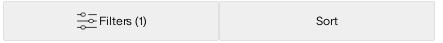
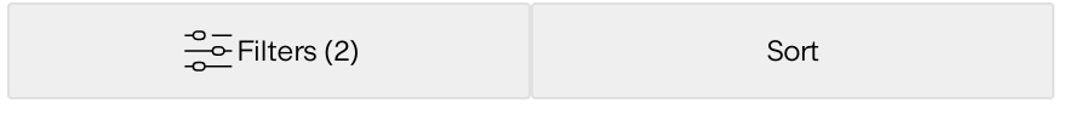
- Filters (1)
+ Filters (2)
